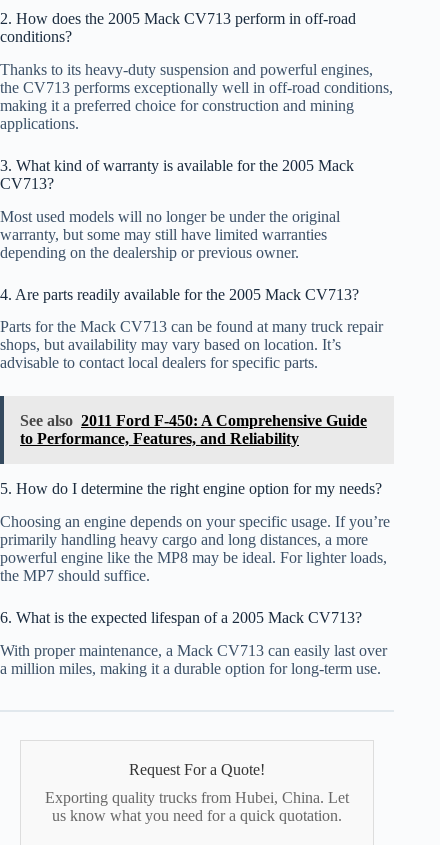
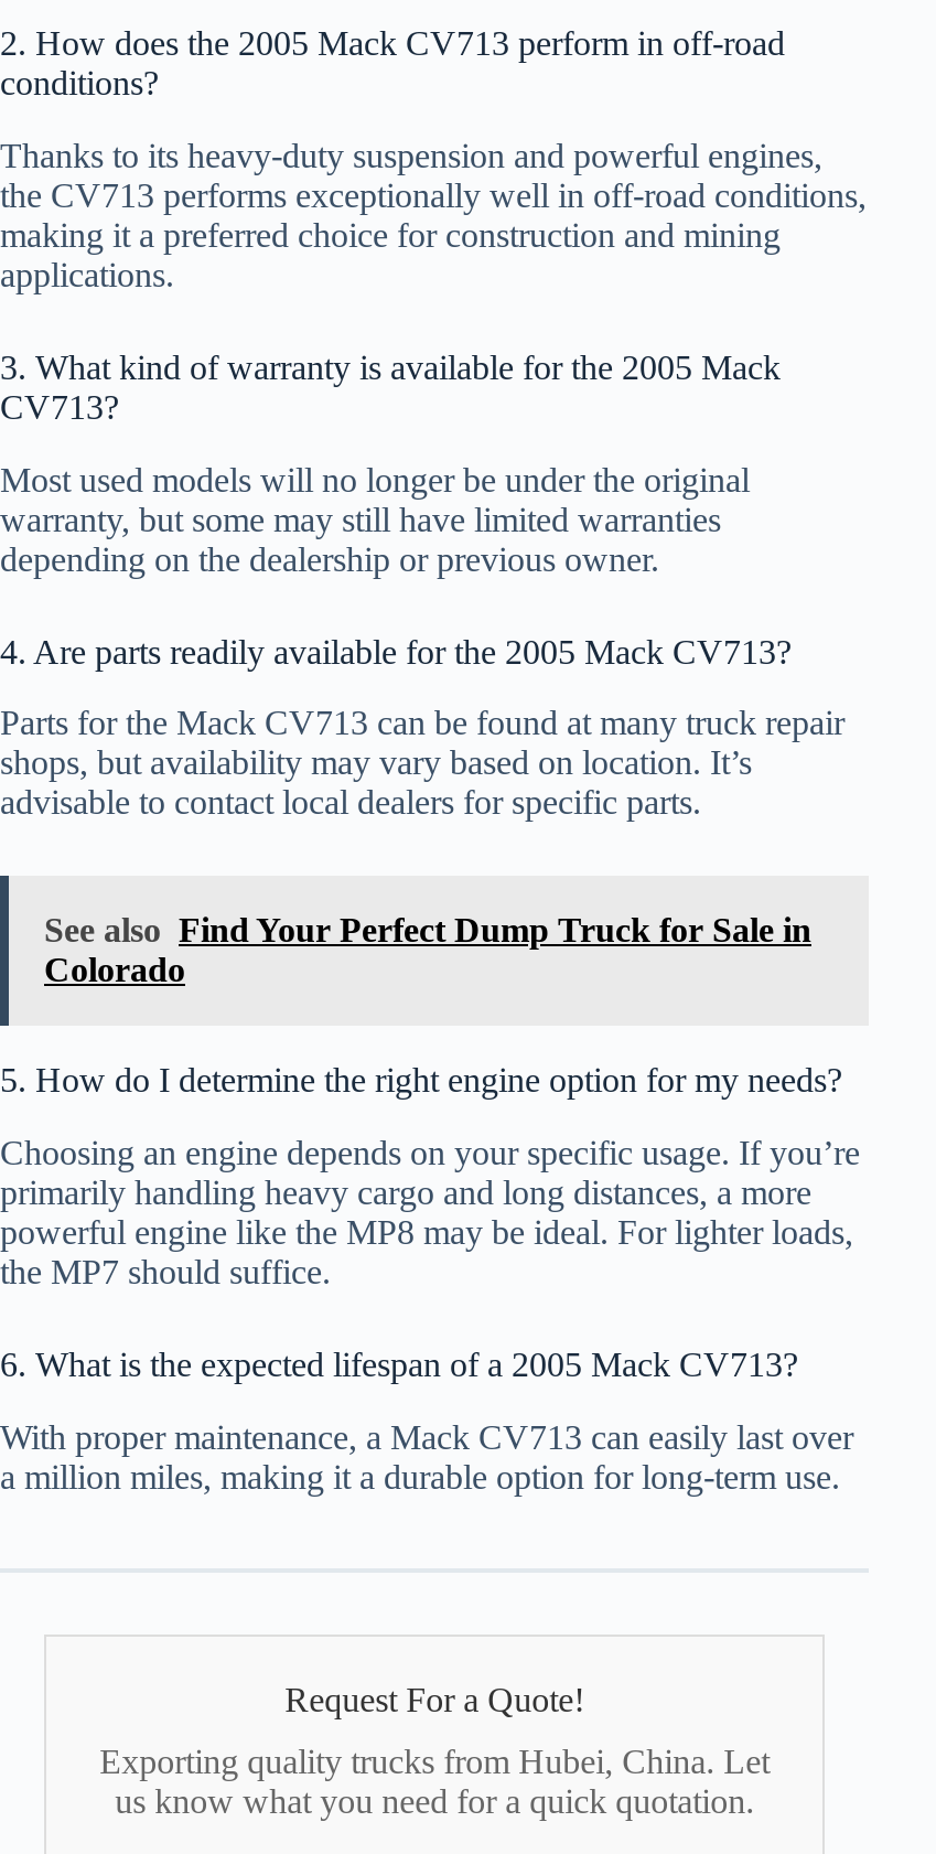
- See also 2011 Ford F-450: A Comprehensive Guide
- to Performance, Features, and Reliability
+ See also Find Your Perfect Dump Truck for Sale in
+ Colorado
